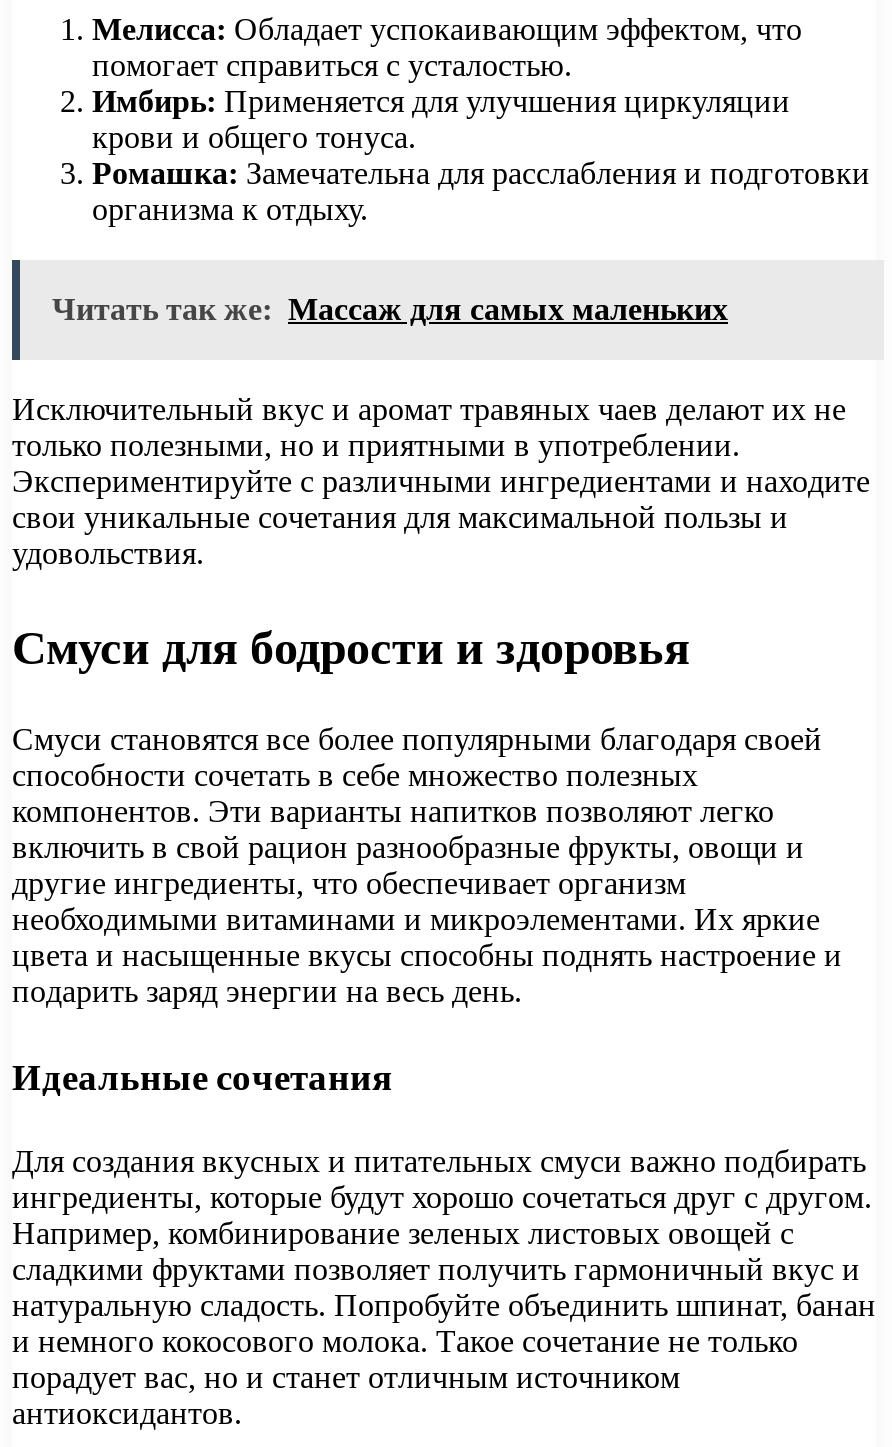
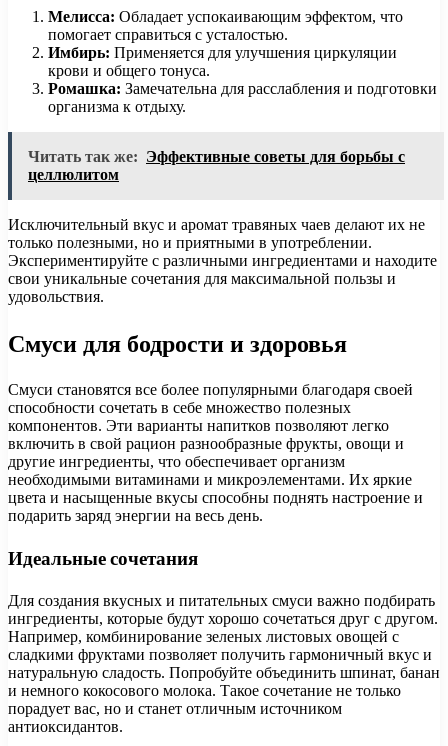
- Читать так же: Массаж для самых маленьких
+ Читать так же: Эффективные советы для борьбы с
+ целлюлитом
